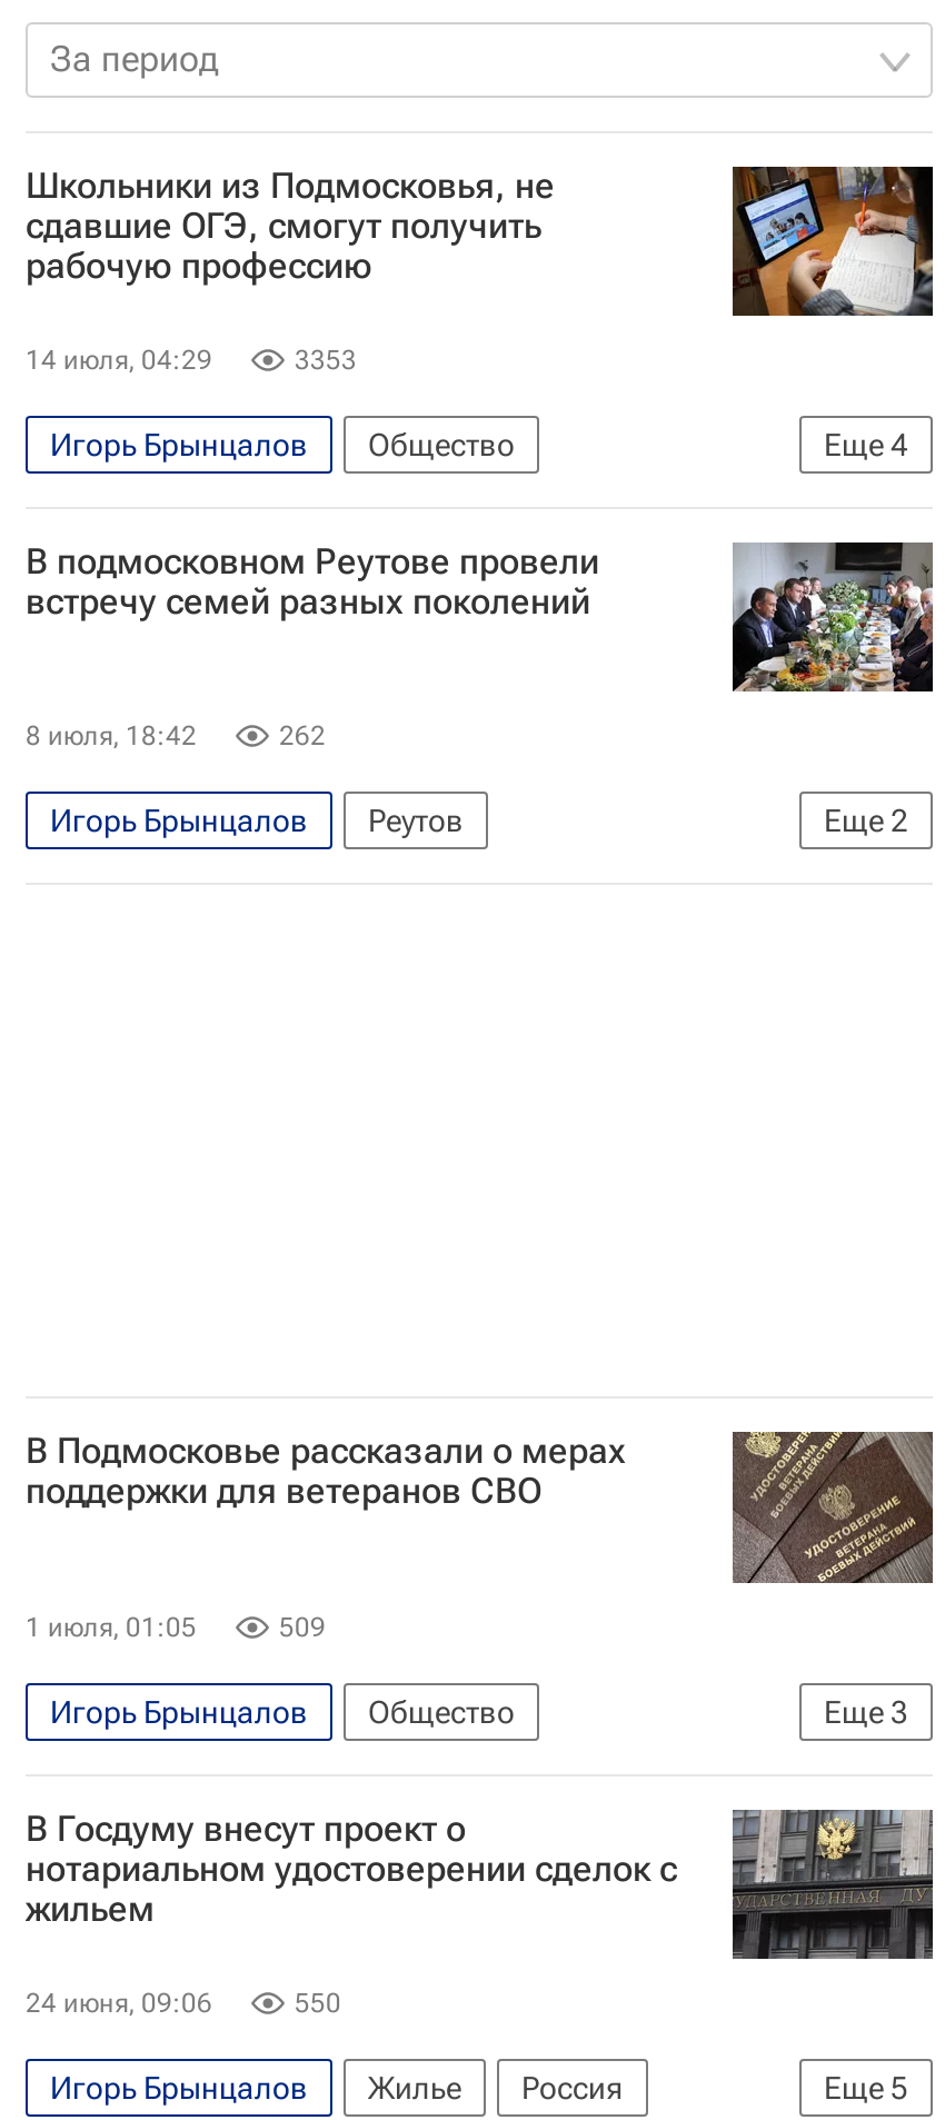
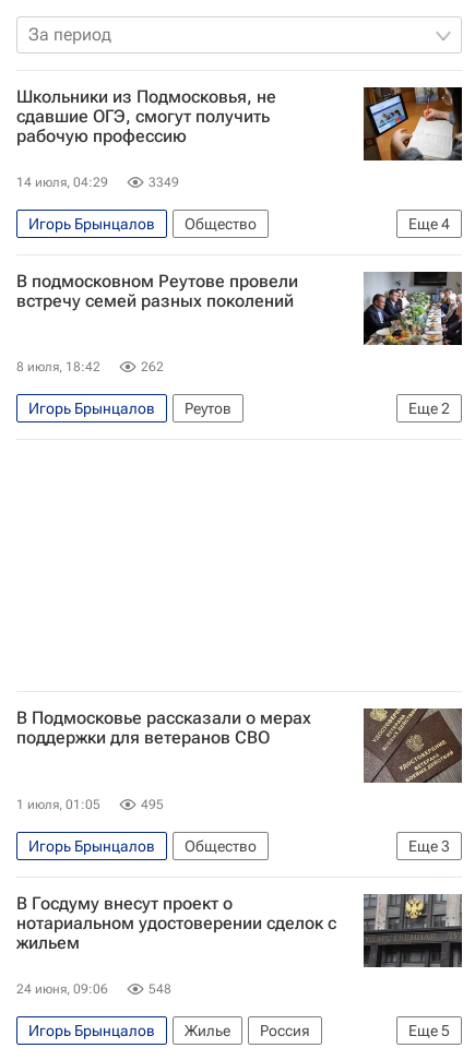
- 3353
+ 3349

- 509
+ 495

- 550
+ 548
